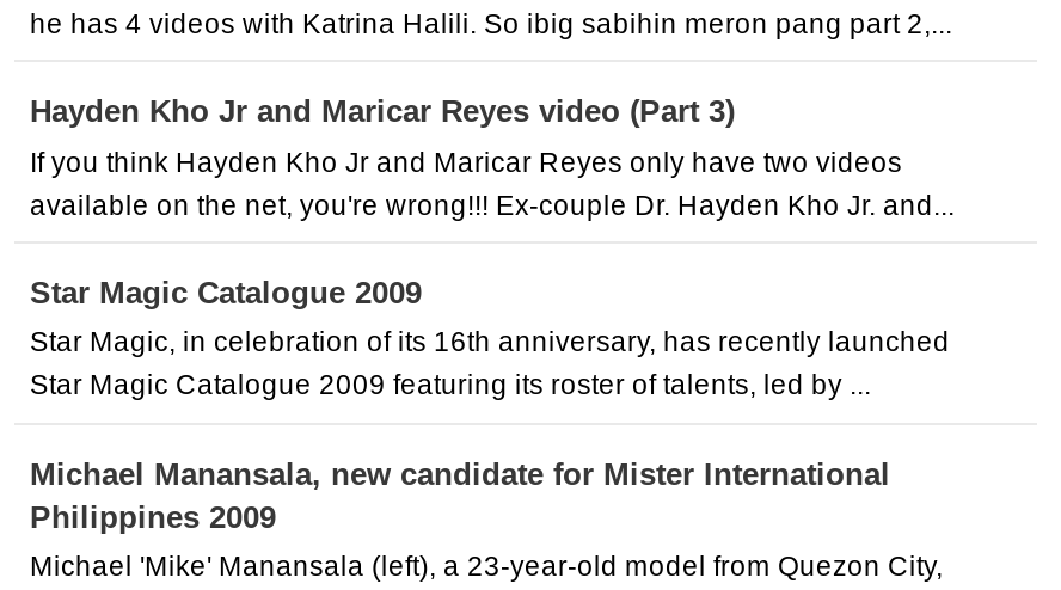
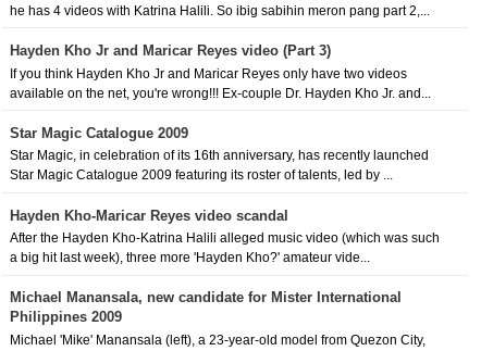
+ Hayden Kho-Maricar Reyes video scandal
+ After the Hayden Kho-Katrina Halili alleged music video (which was such
+ a big hit last week), three more 'Hayden Kho?' amateur vide...
